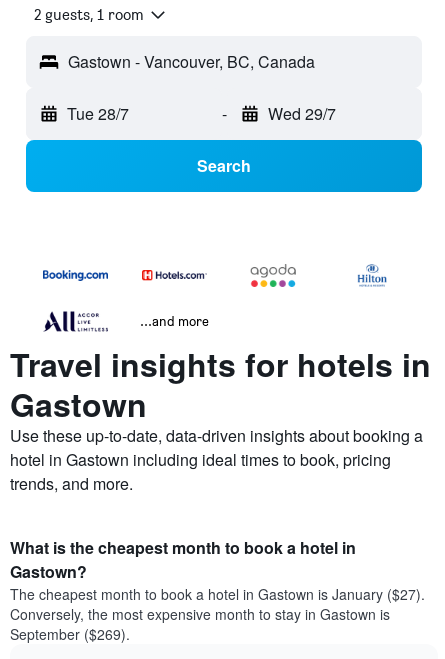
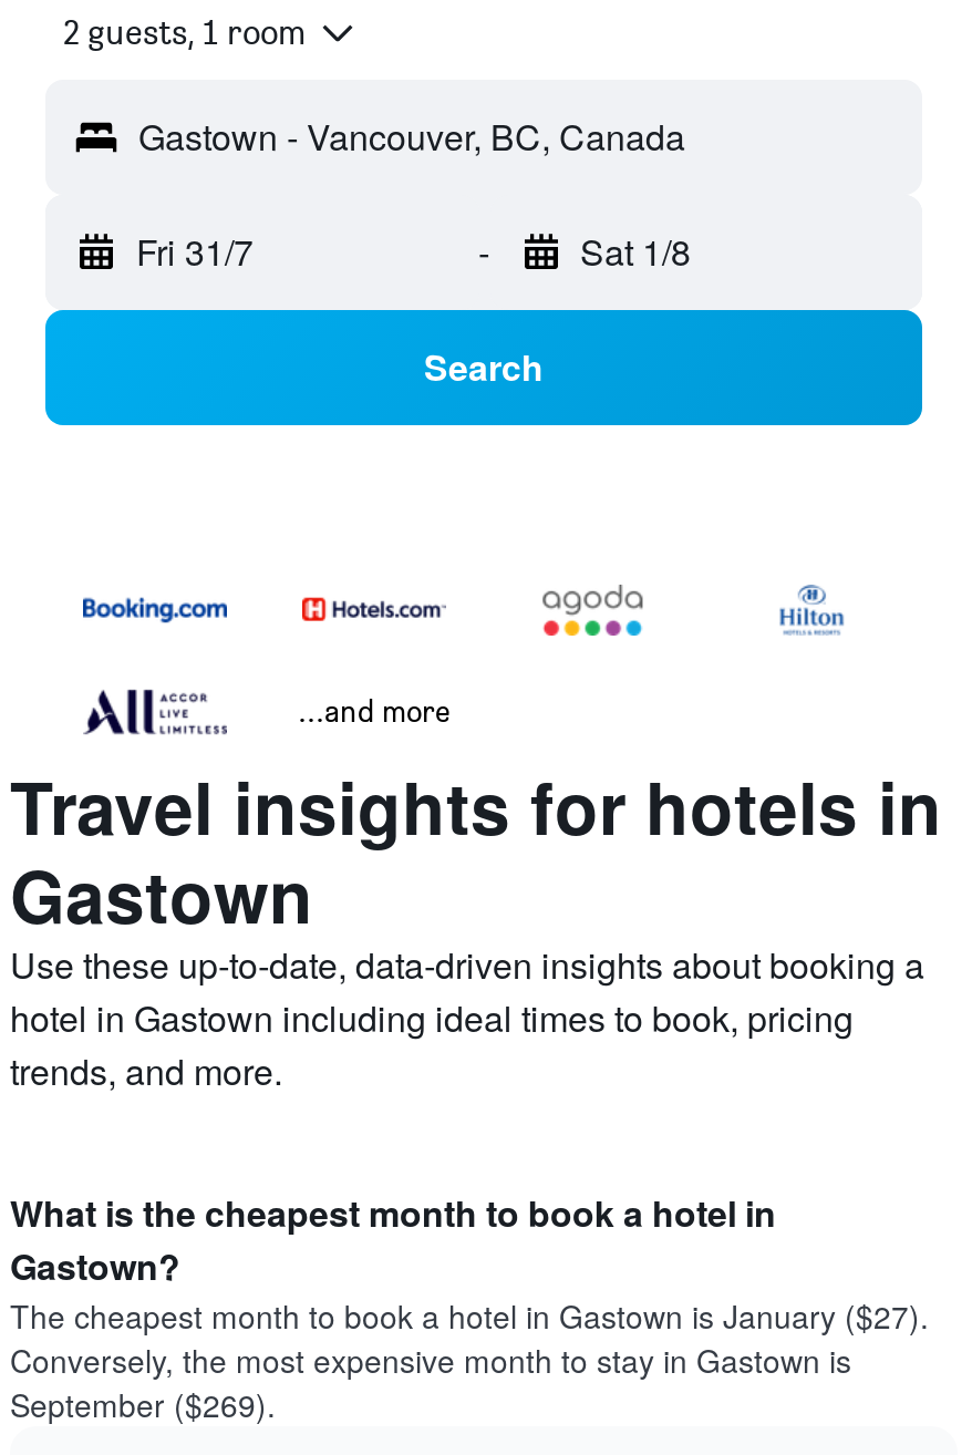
- Tue 28/7
+ Fri 31/7

- Wed 29/7
+ Sat 1/8
